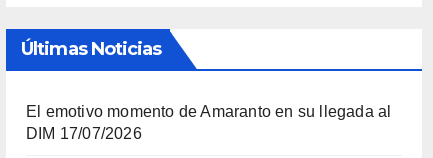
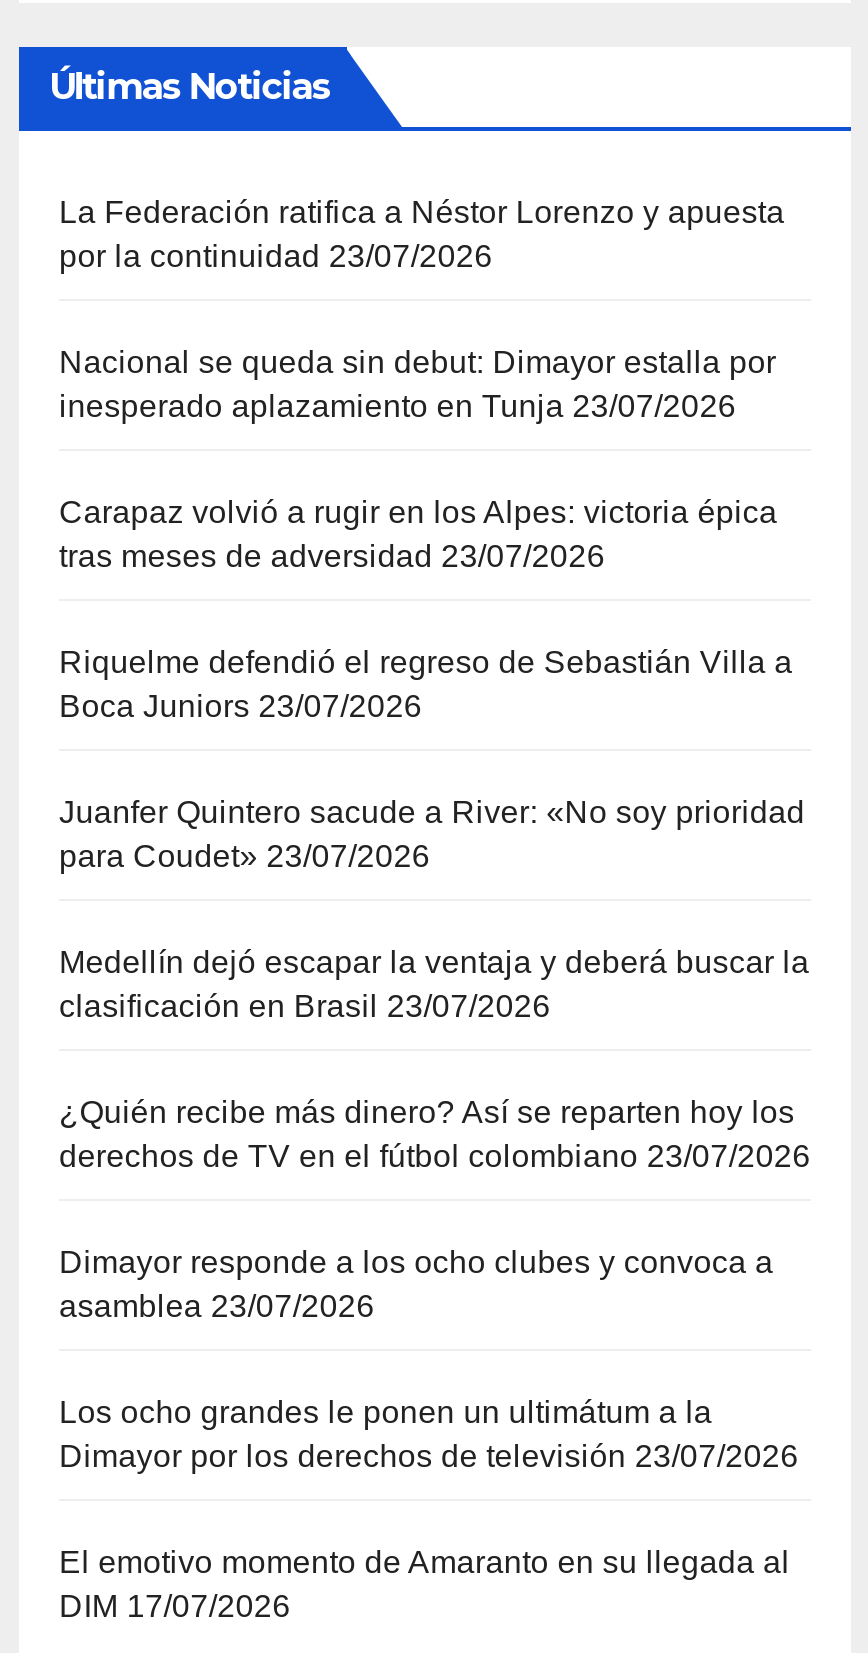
+ La Federación ratifica a Néstor Lorenzo y apuesta
+ por la continuidad 23/07/2026
+ Nacional se queda sin debut: Dimayor estalla por
+ inesperado aplazamiento en Tunja 23/07/2026
+ Carapaz volvió a rugir en los Alpes: victoria épica
+ tras meses de adversidad 23/07/2026
+ Riquelme defendió el regreso de Sebastián Villa a
+ Boca Juniors 23/07/2026
+ Juanfer Quintero sacude a River: «No soy prioridad
+ para Coudet» 23/07/2026
+ Medellín dejó escapar la ventaja y deberá buscar la
+ clasificación en Brasil 23/07/2026
+ ¿Quién recibe más dinero? Así se reparten hoy los
+ derechos de TV en el fútbol colombiano 23/07/2026
+ Dimayor responde a los ocho clubes y convoca a
+ asamblea 23/07/2026
+ Los ocho grandes le ponen un ultimátum a la
+ Dimayor por los derechos de televisión 23/07/2026
